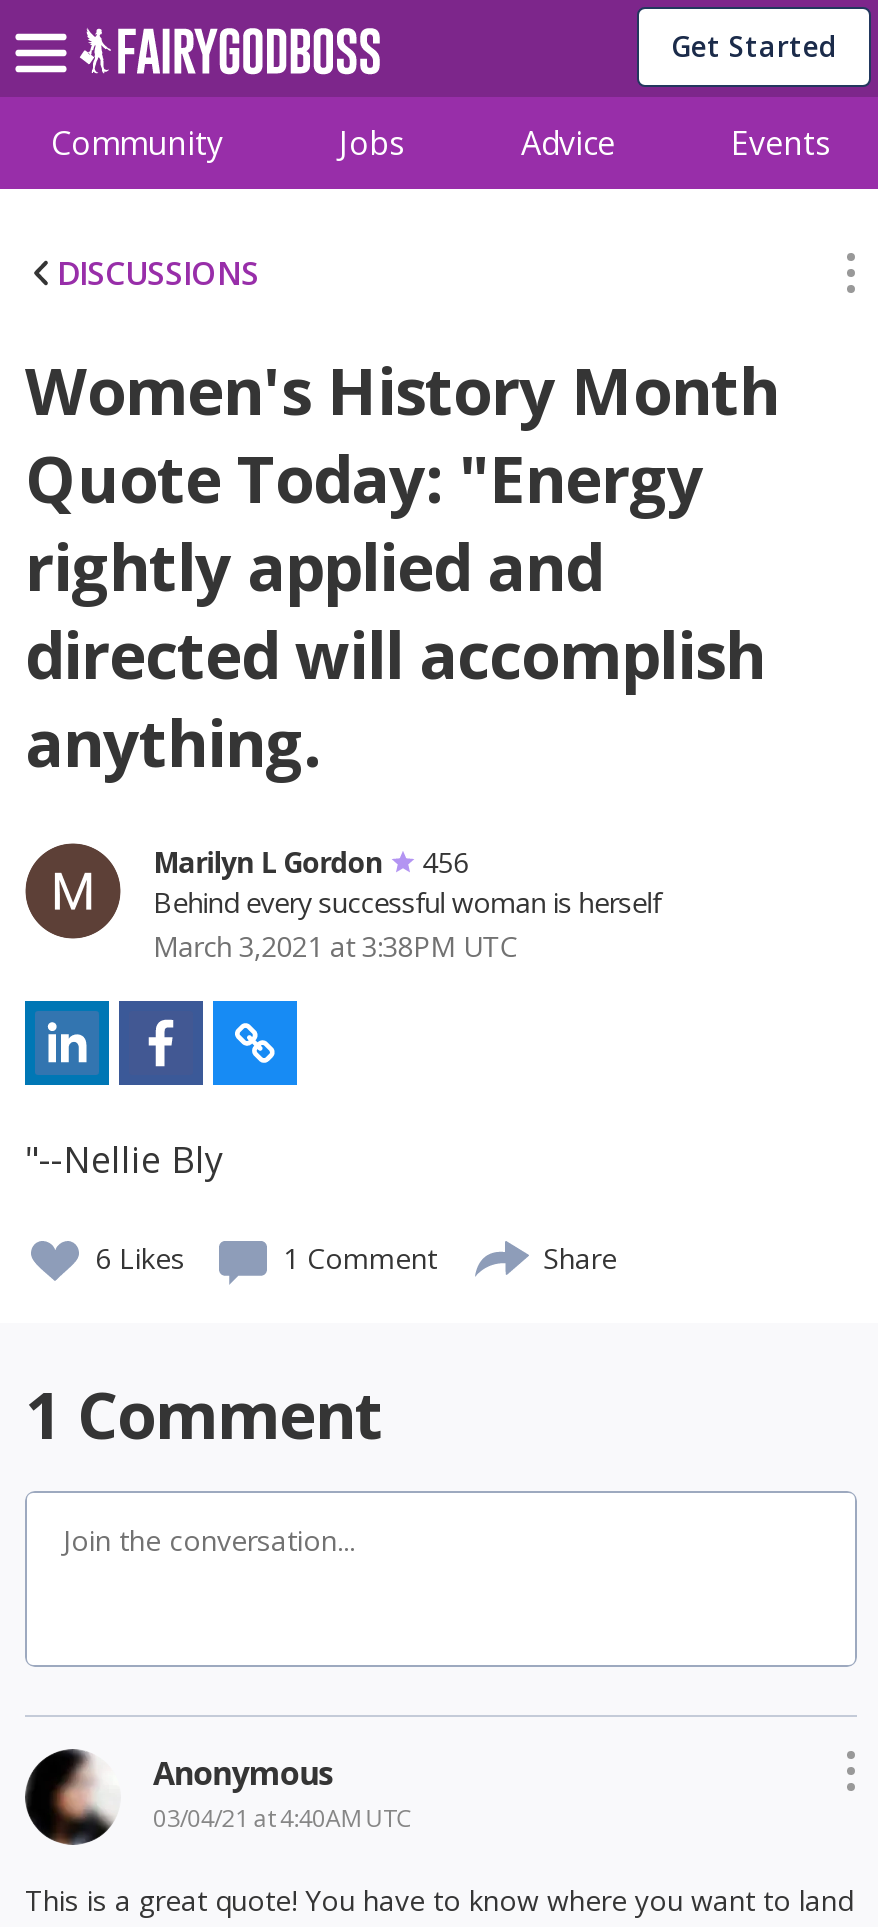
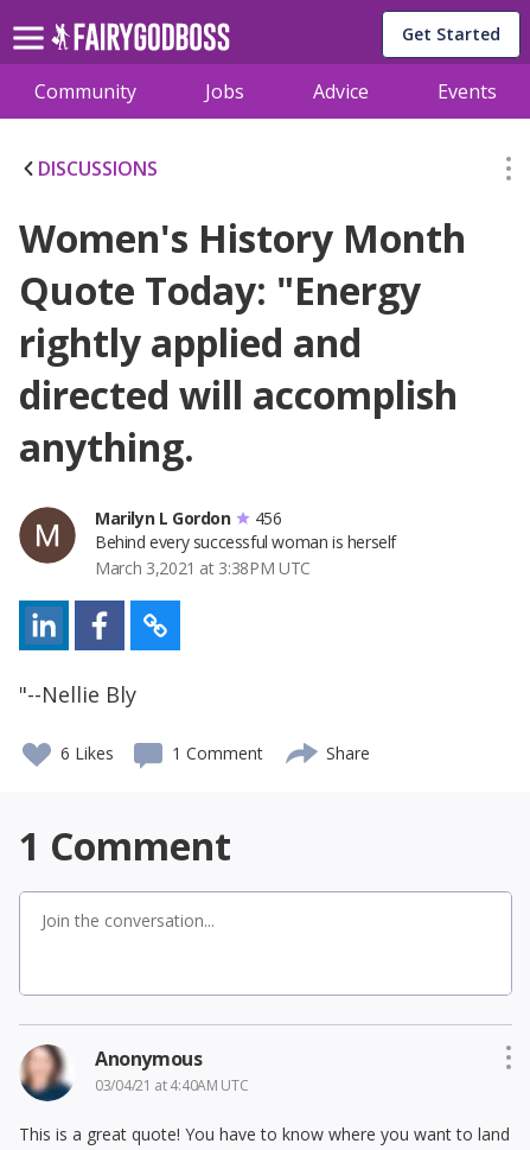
- [image]
+ [image]
